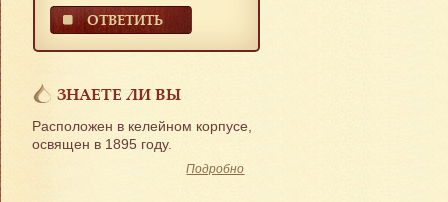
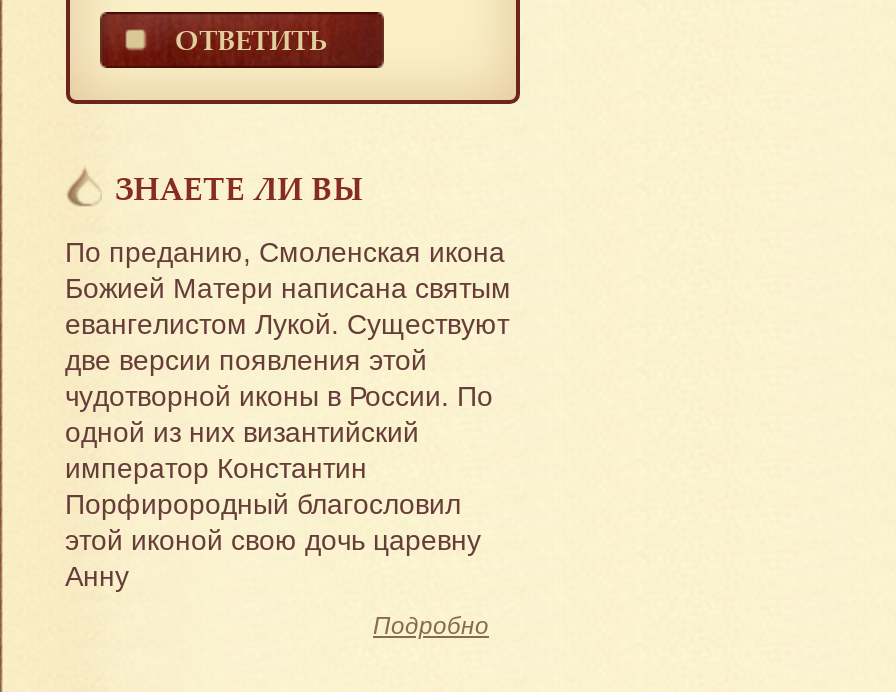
- Расположен в келейном корпусе,
- освящен в 1895 году.
+ По преданию, Смоленская икона
+ Божией Матери написана святым
+ евангелистом Лукой. Существуют
+ две версии появления этой
+ чудотворной иконы в России. По
+ одной из них византийский
+ император Константин
+ Порфирородный благословил
+ этой иконой свою дочь царевну
+ Анну
